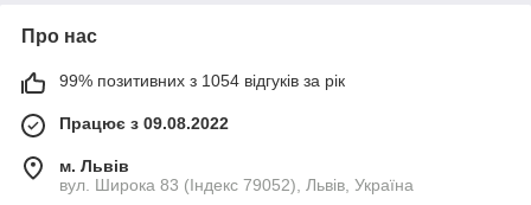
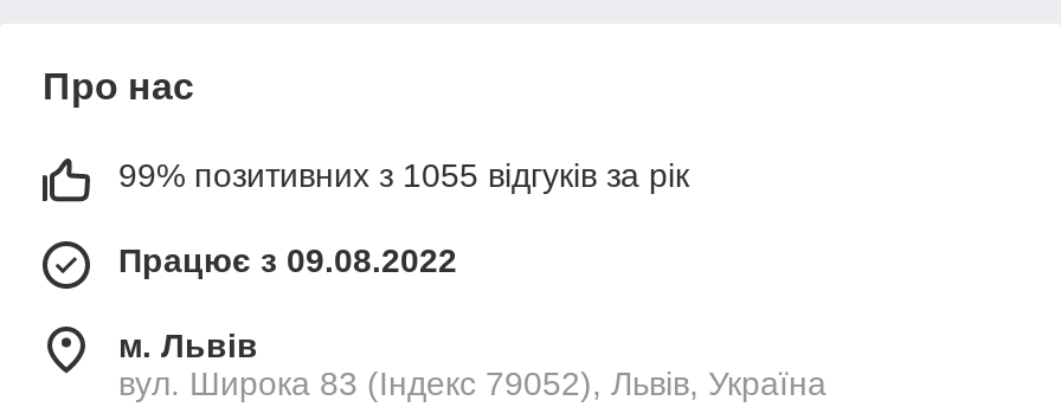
- 99% позитивних з 1054 відгуків за рік
+ 99% позитивних з 1055 відгуків за рік
